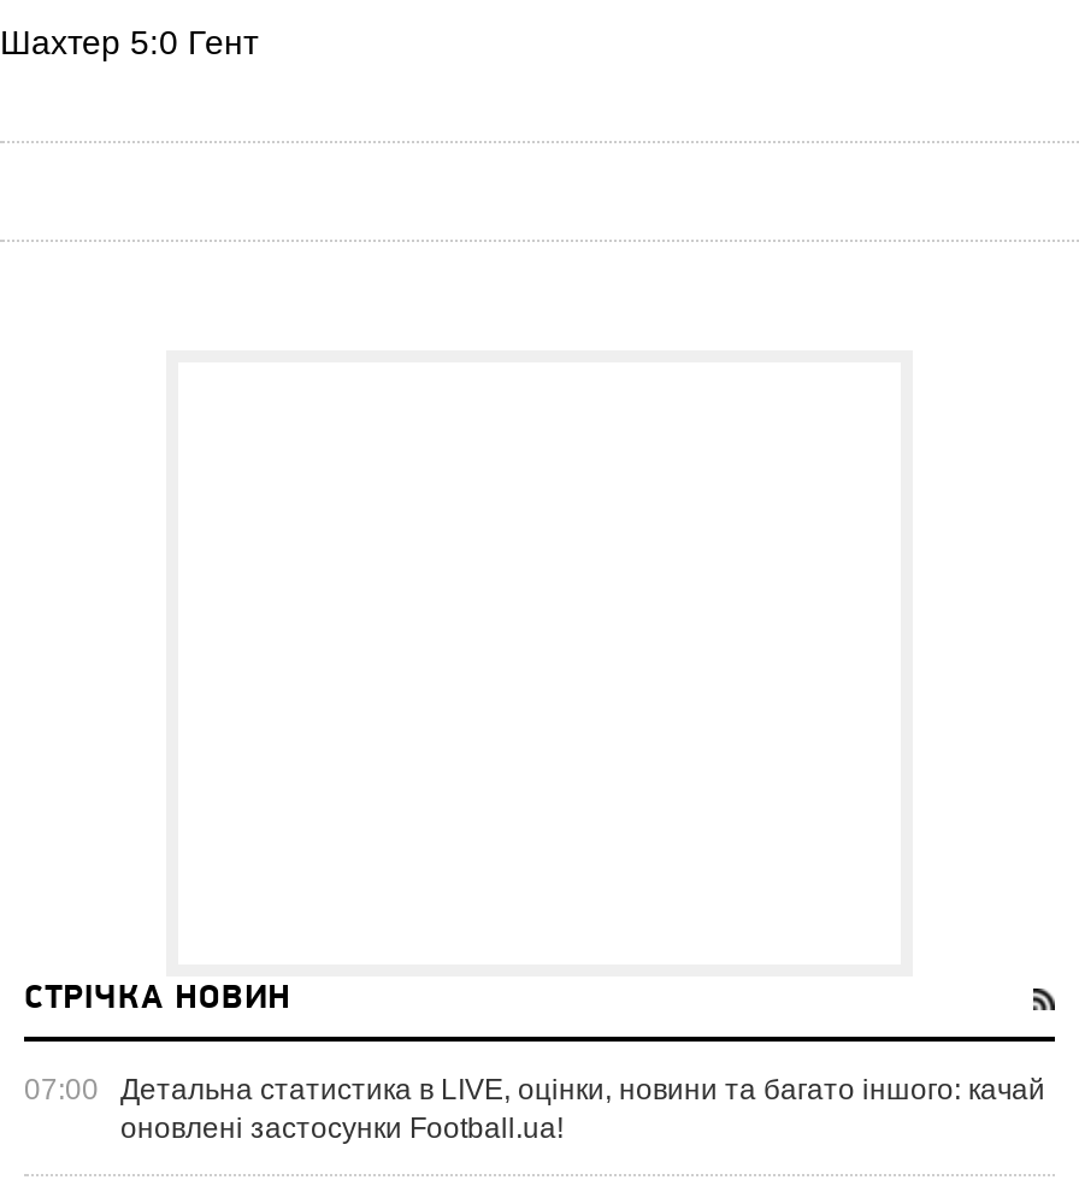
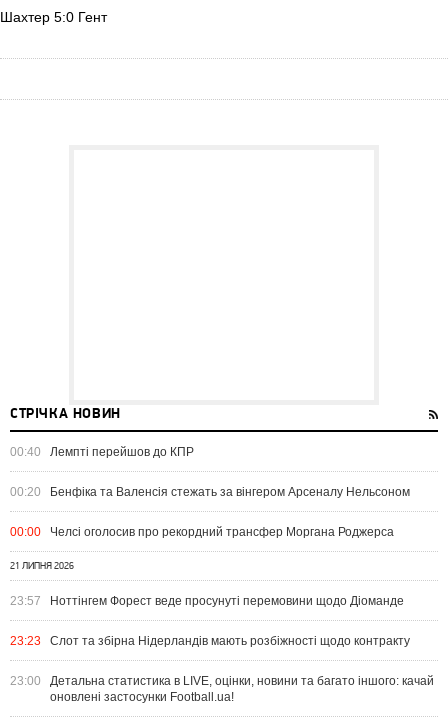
- 07:00
+ 00:40
+ Лемпті перейшов до КПР
+ 00:20
+ Бенфіка та Валенсія стежать за вінгером Арсеналу Нельсоном
+ 00:00
+ Челсі оголосив про рекордний трансфер Моргана Роджерса
+ 21 ЛИПНЯ 2026
+ 23:57
+ Ноттінгем Форест веде просунуті перемовини щодо Діоманде
+ 23:23
+ Слот та збірна Нідерландів мають розбіжності щодо контракту
+ 23:00
